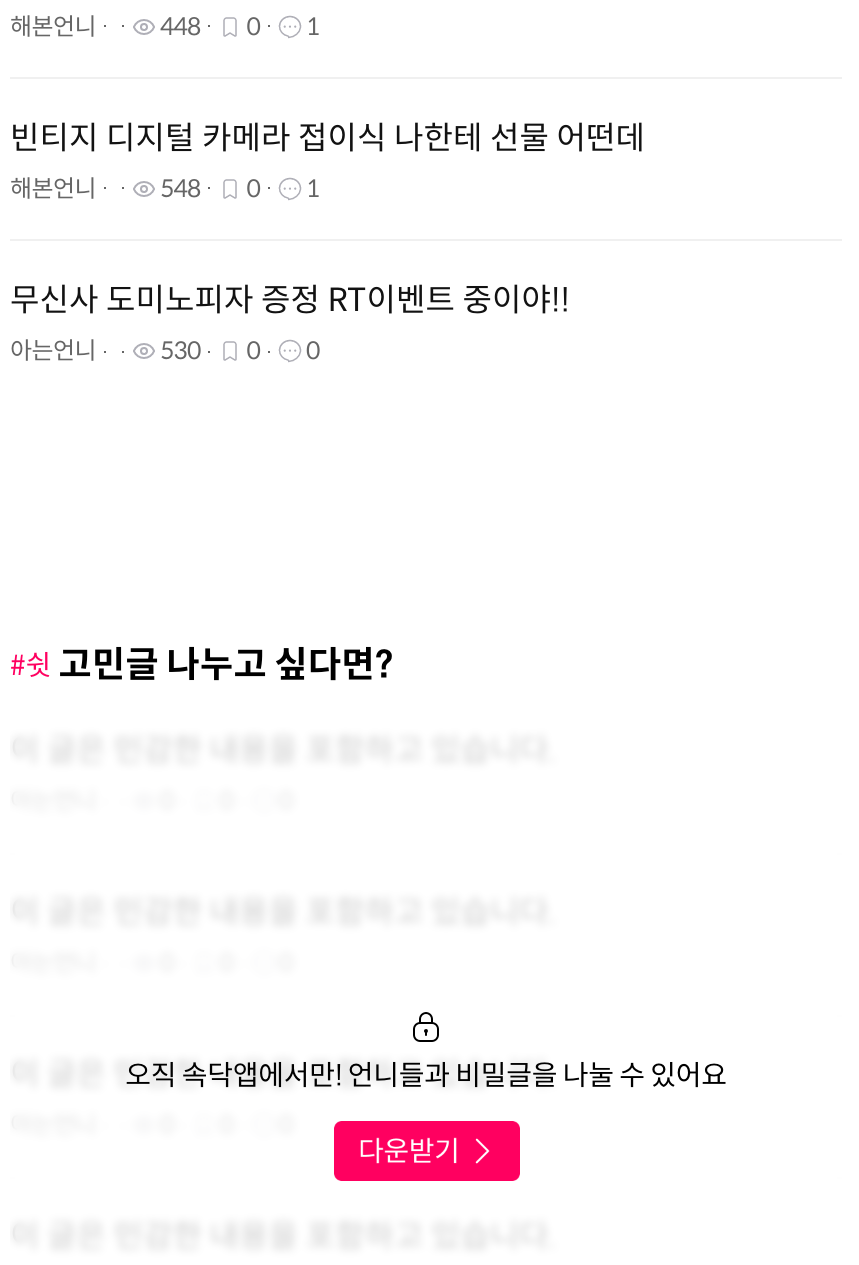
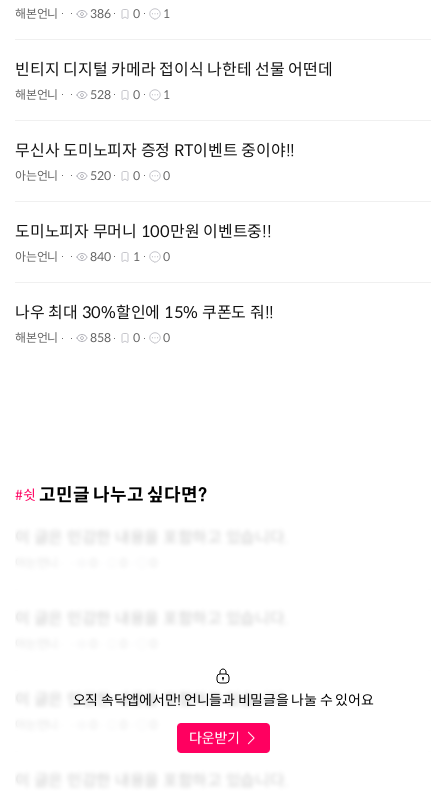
- 448 0 1
+ 386 0 1

- 548 0 1
+ 528 0 1

- 530
+ 520
+ 0
+ 0
+ 도미노피자 무머니 100만원 이벤트중!!
+ 아는언니
+ 840
+ 1
+ 0
+ 나우 최대 30%할인에 15% 쿠폰도 줘!!
+ 해본언니
+ 858
